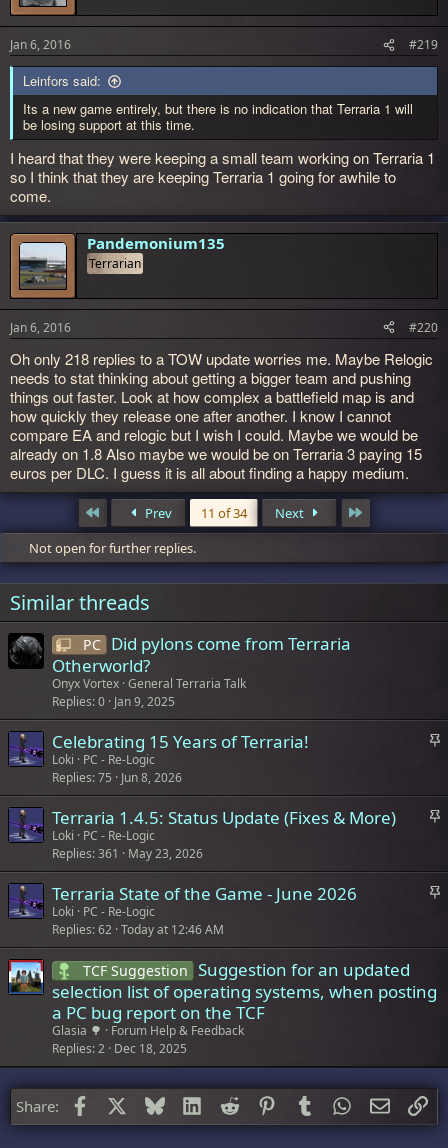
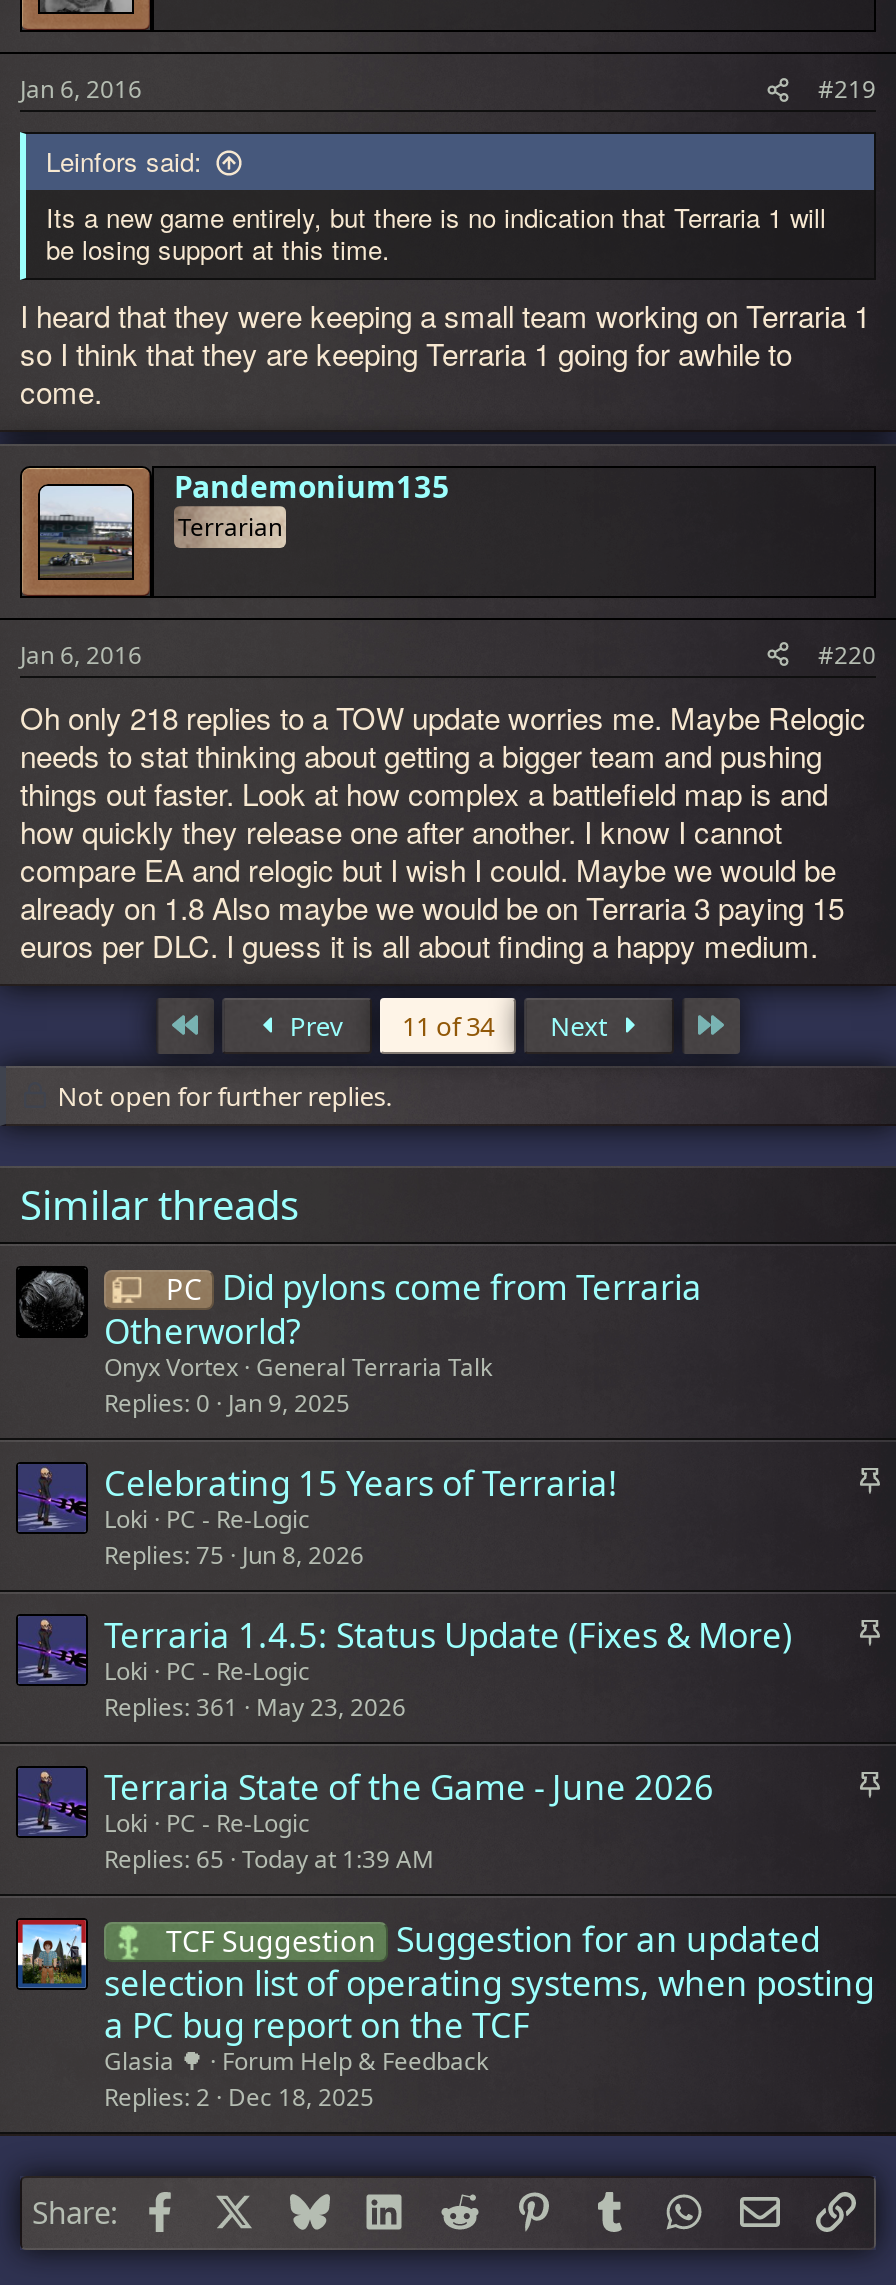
- Replies 62 Today at 12:46 AM
+ Replies 65 Today at 1:39 AM
